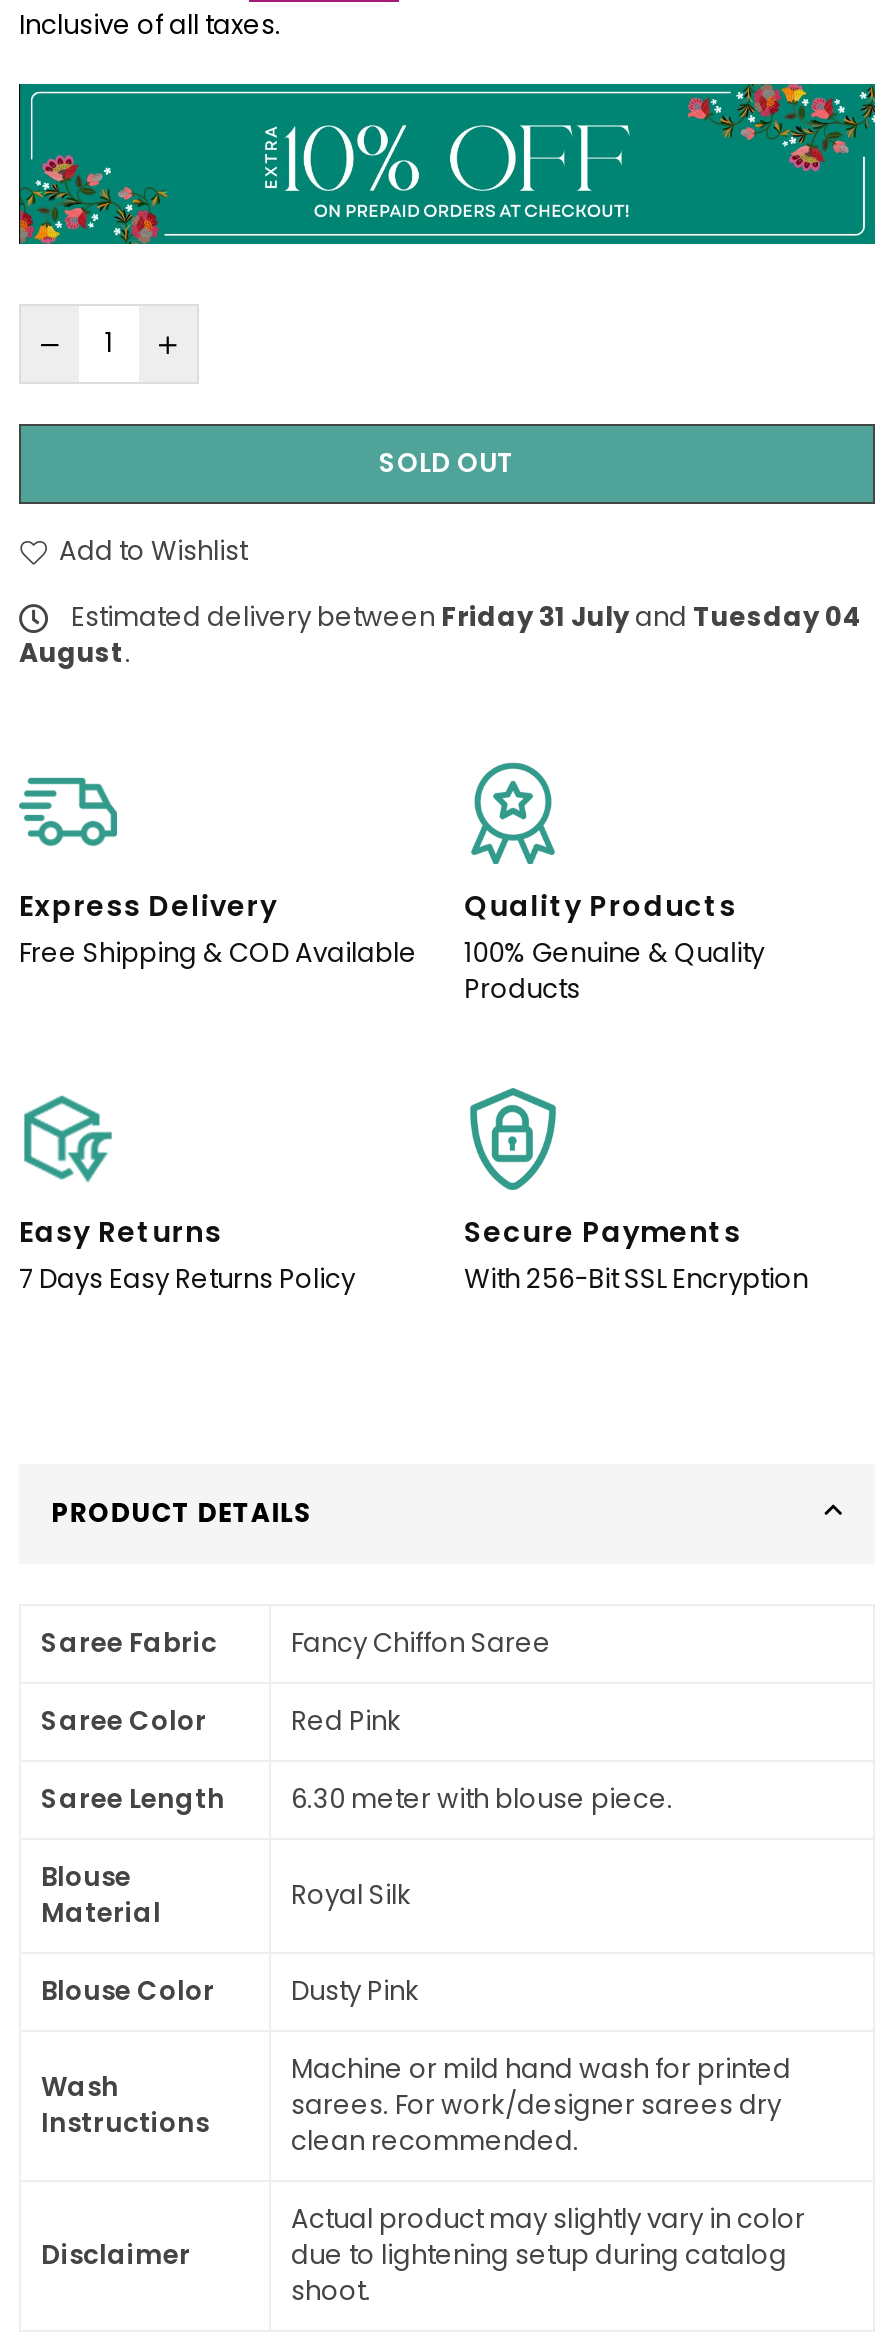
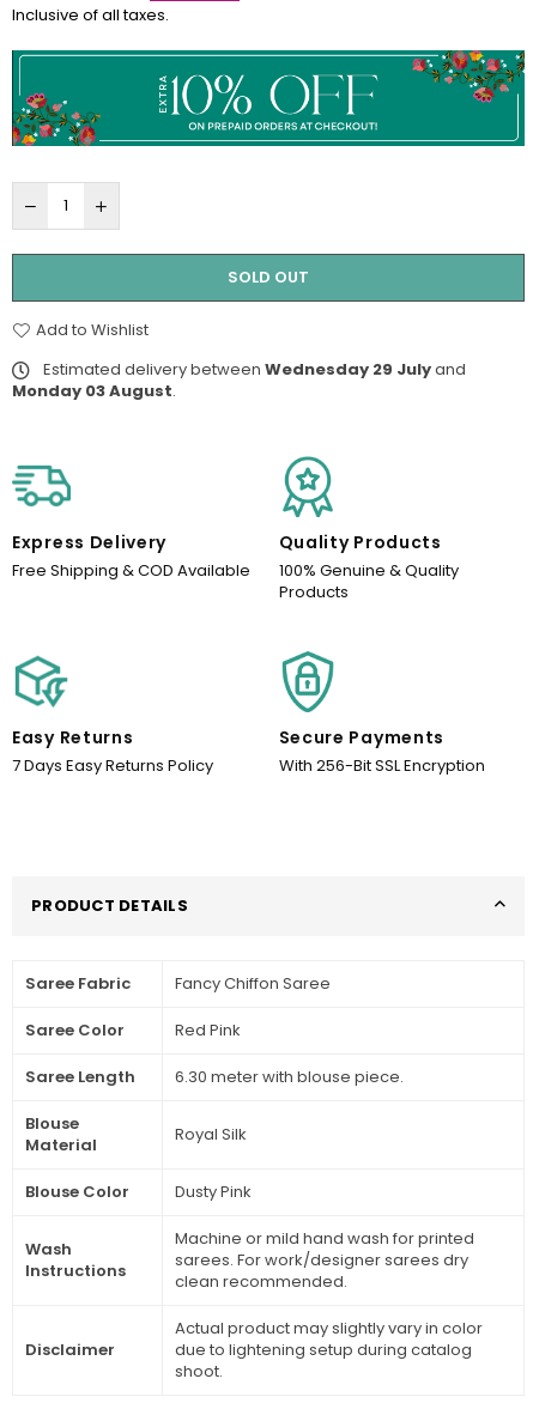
- Estimated delivery between Friday 31 July and Tuesday 04
- August.
+ Estimated delivery between Wednesday 29 July and
+ Monday 03 August.
